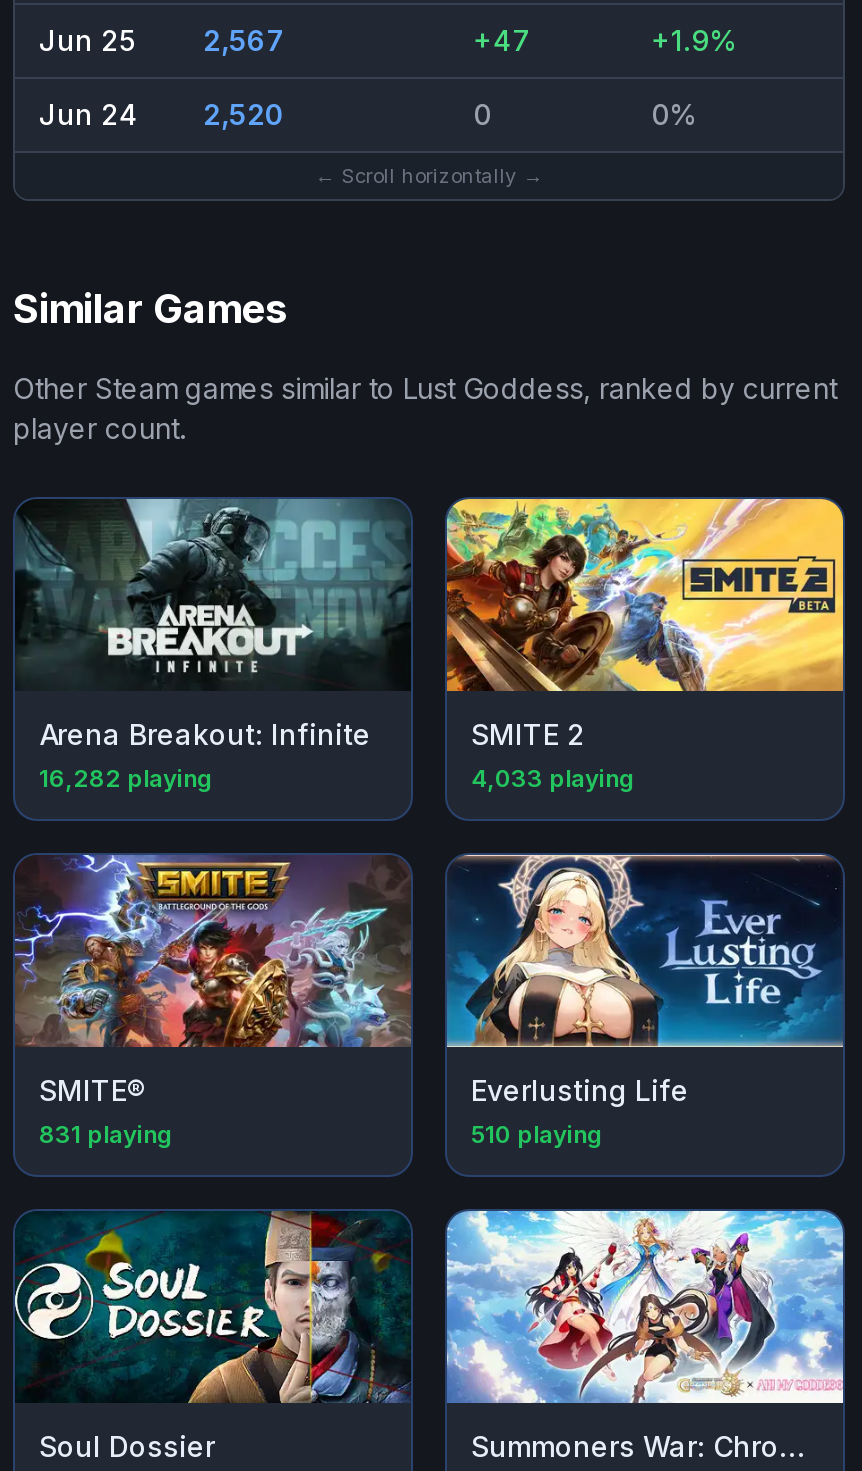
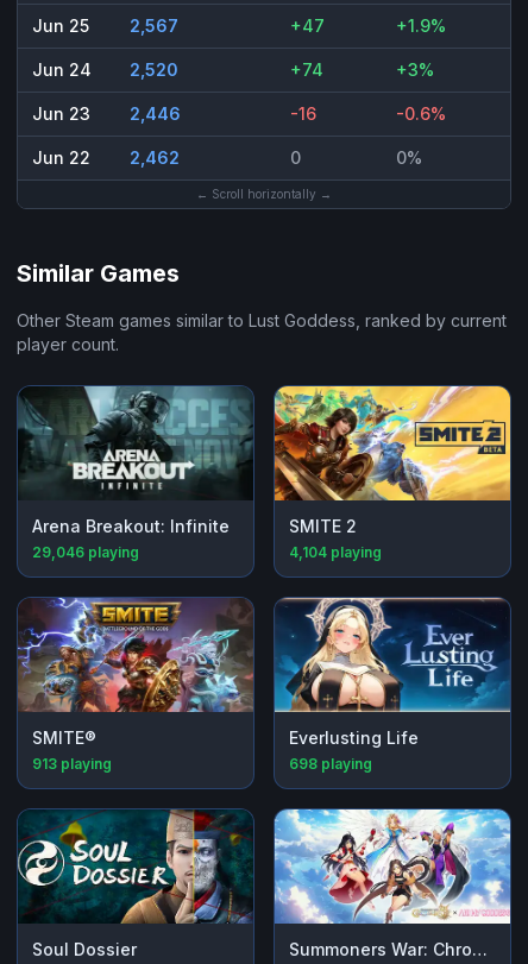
+ +74
+ +3%
+ Jun 23
+ 2,446
+ -16
+ -0.6%
+ Jun 22
+ 2,462

- 16,282 playing
+ 29,046 playing

- 4,033 playing
+ 4,104 playing

- 831 playing
+ 913 playing

- 510 playing
+ 698 playing
